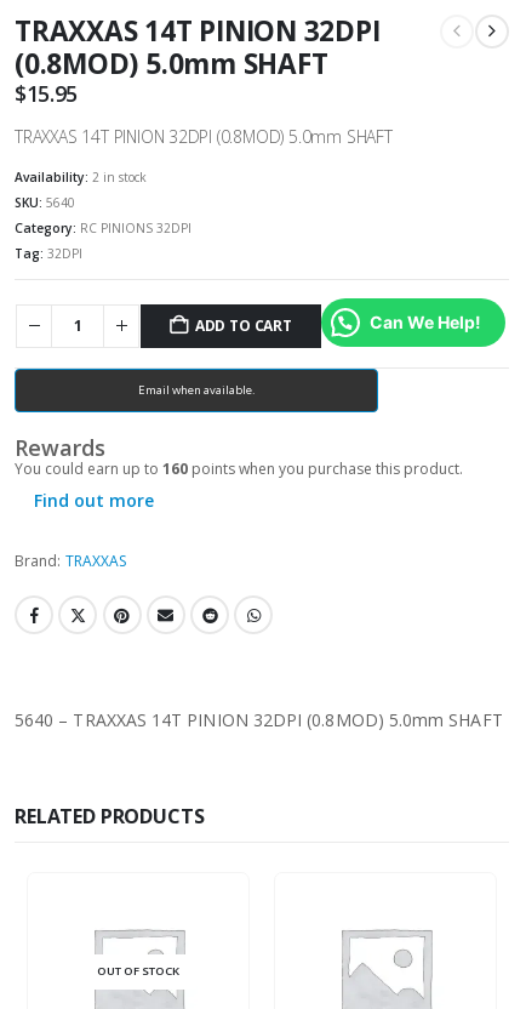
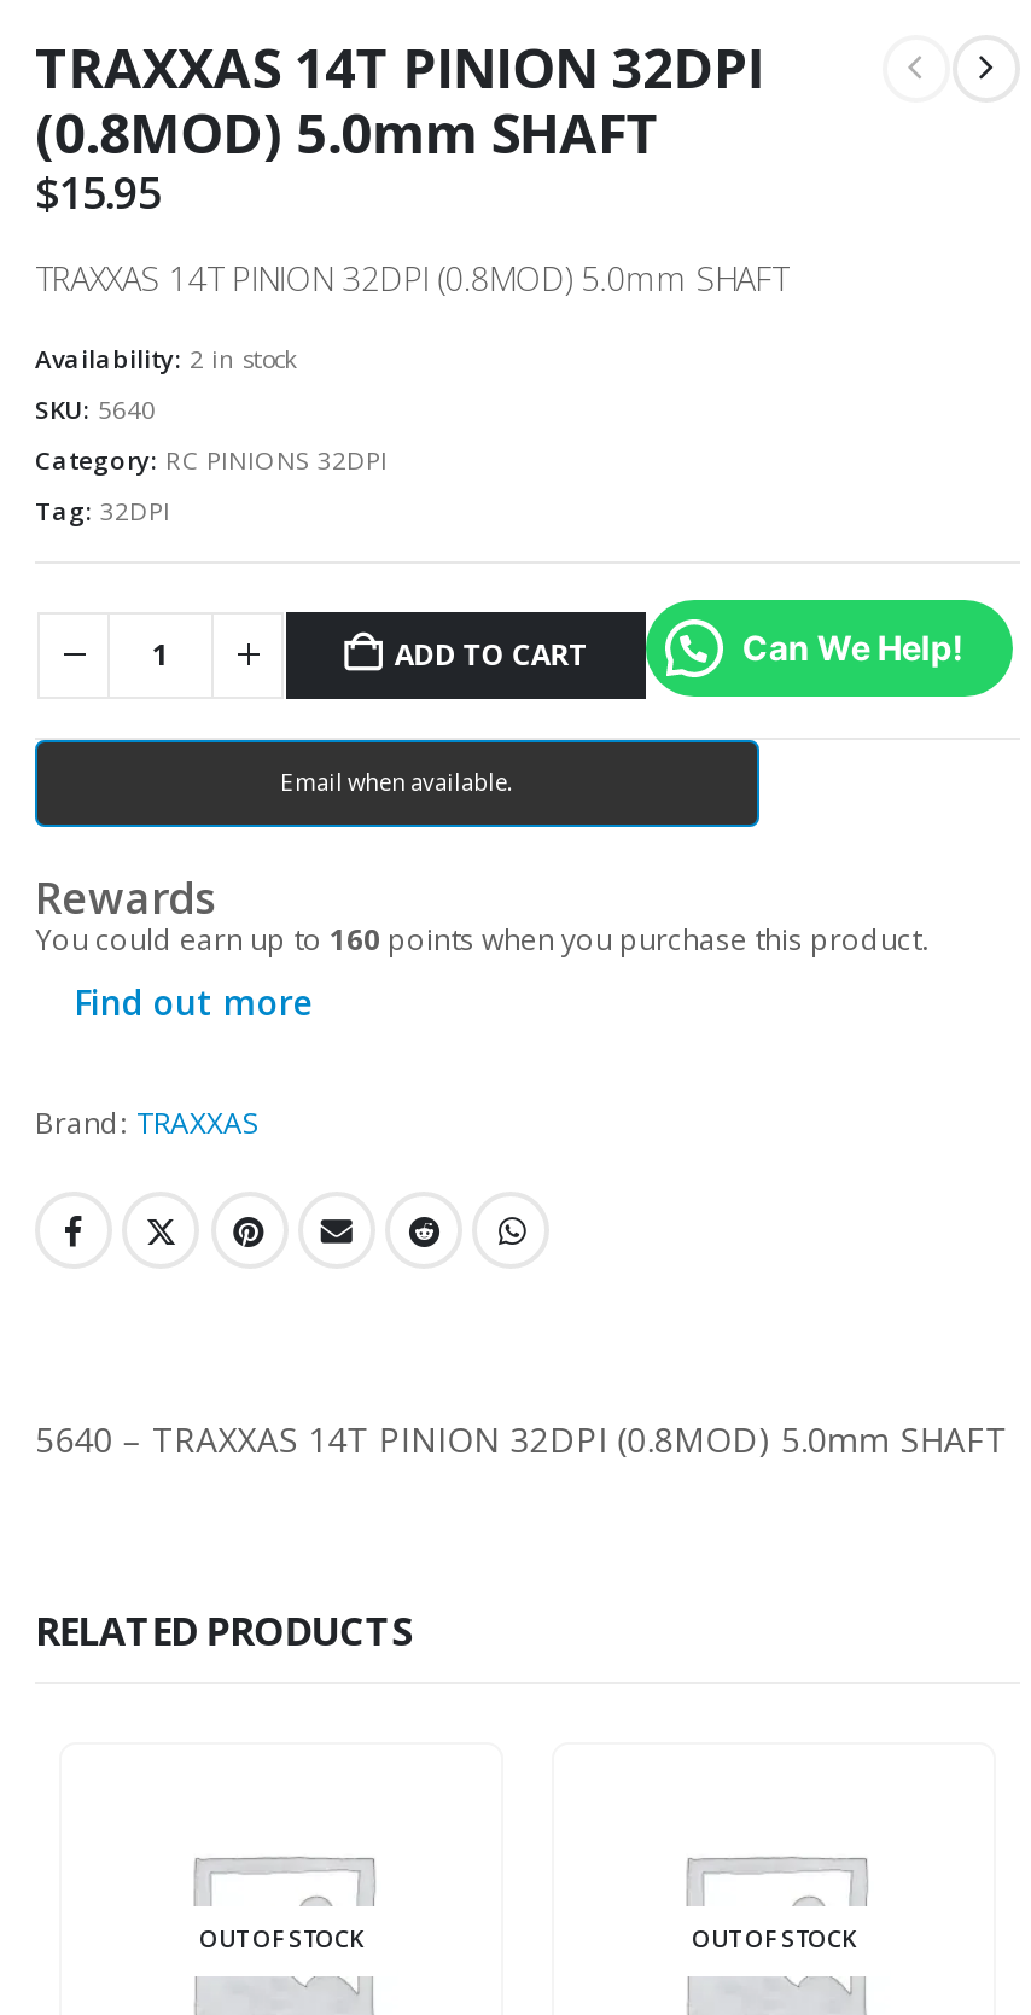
+ OUT OF STOCK
